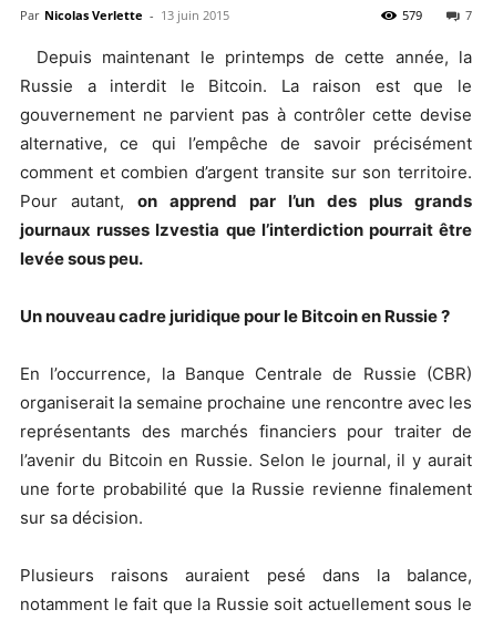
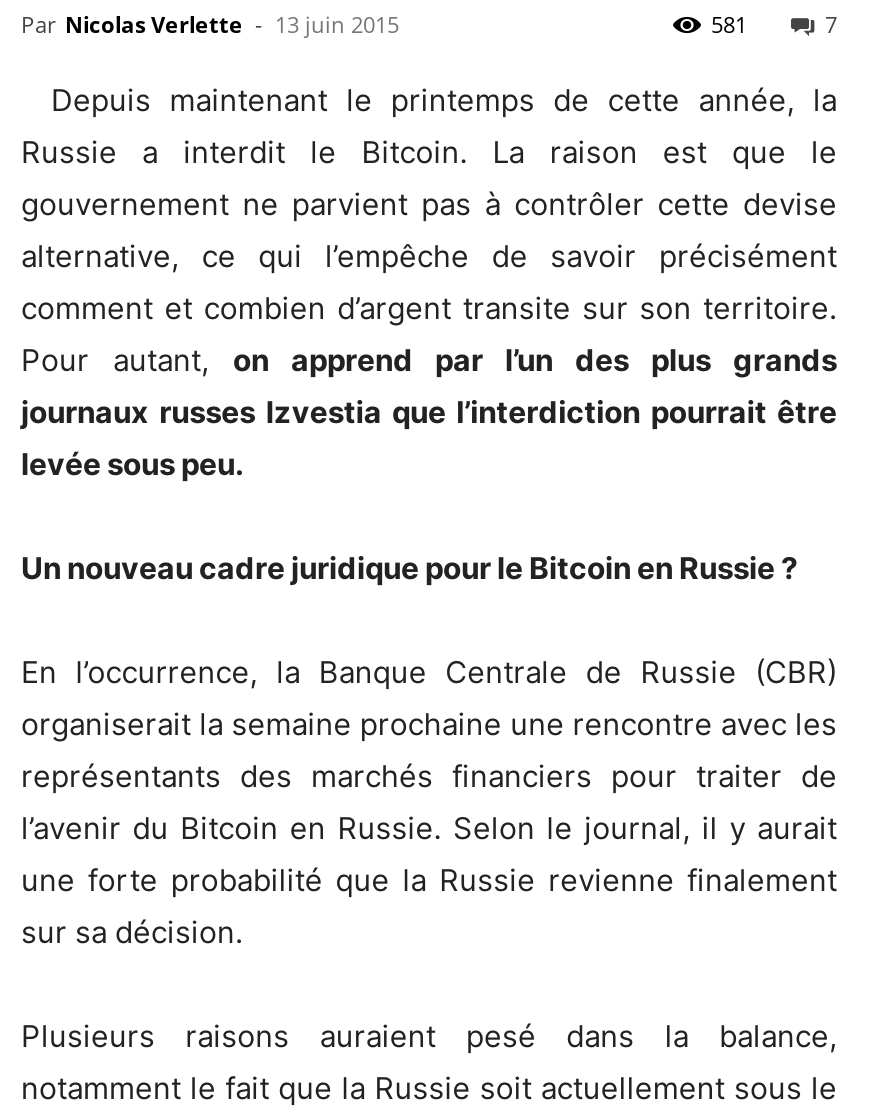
- 579
+ 581
